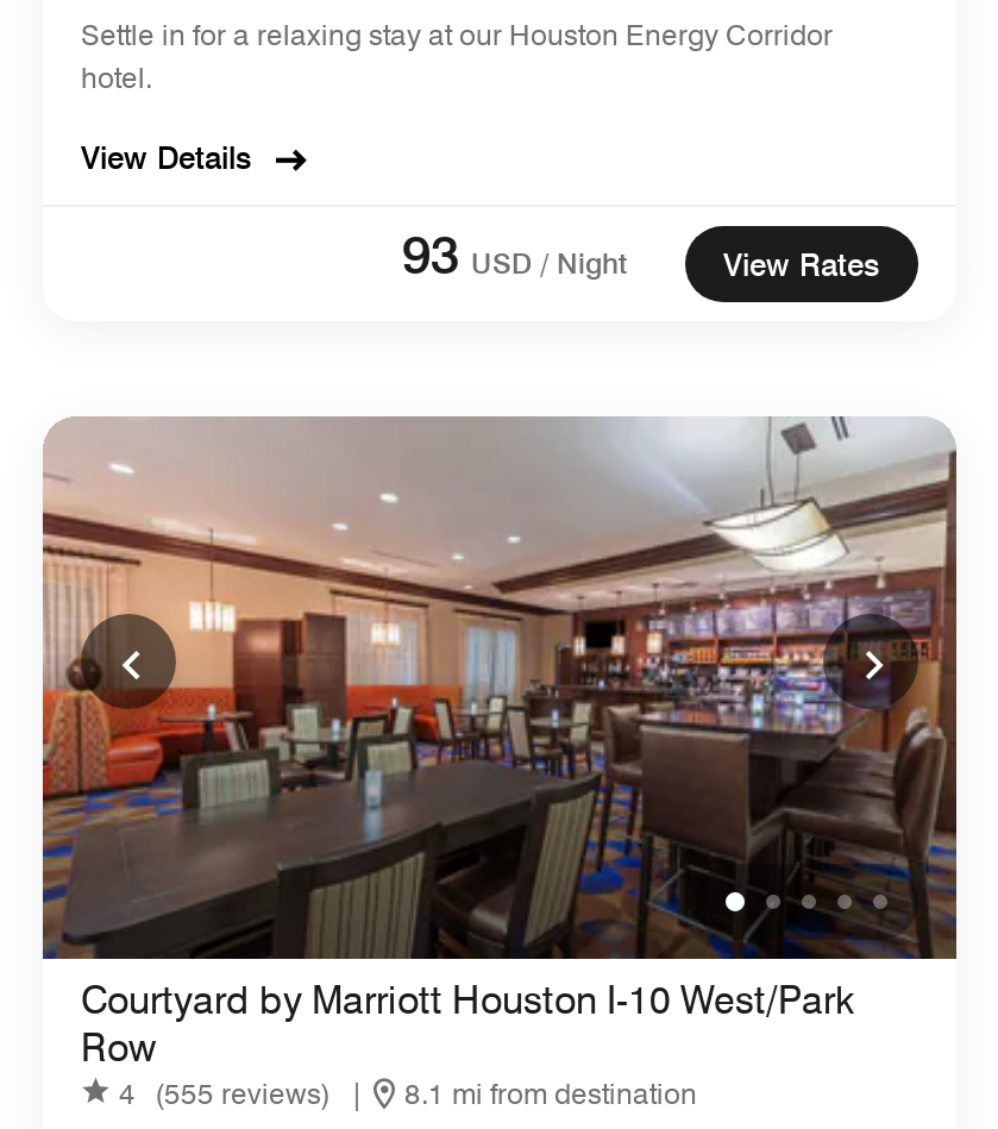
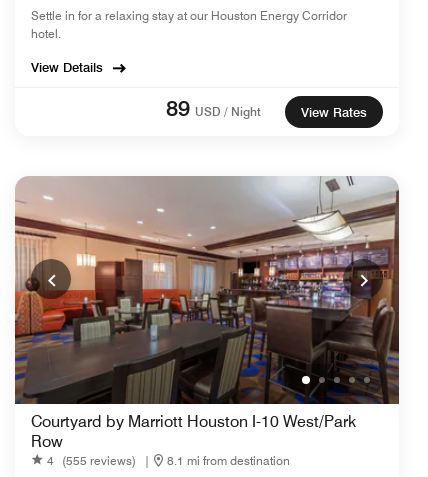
- 93 USD / Night
+ 89 USD / Night
